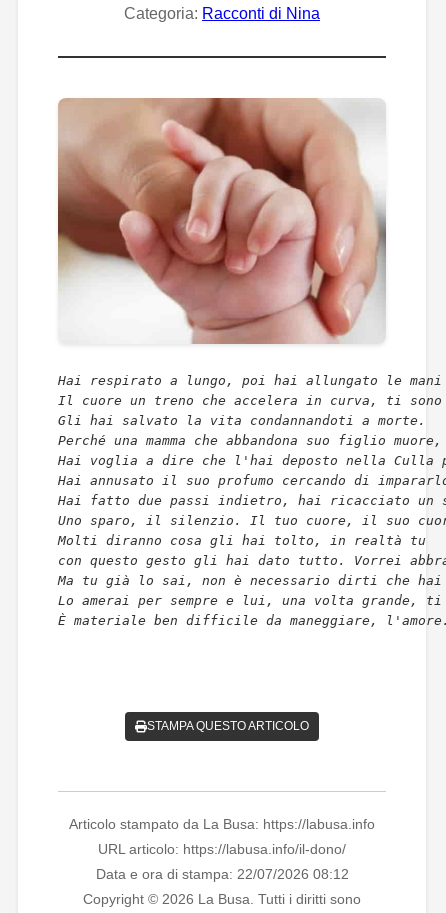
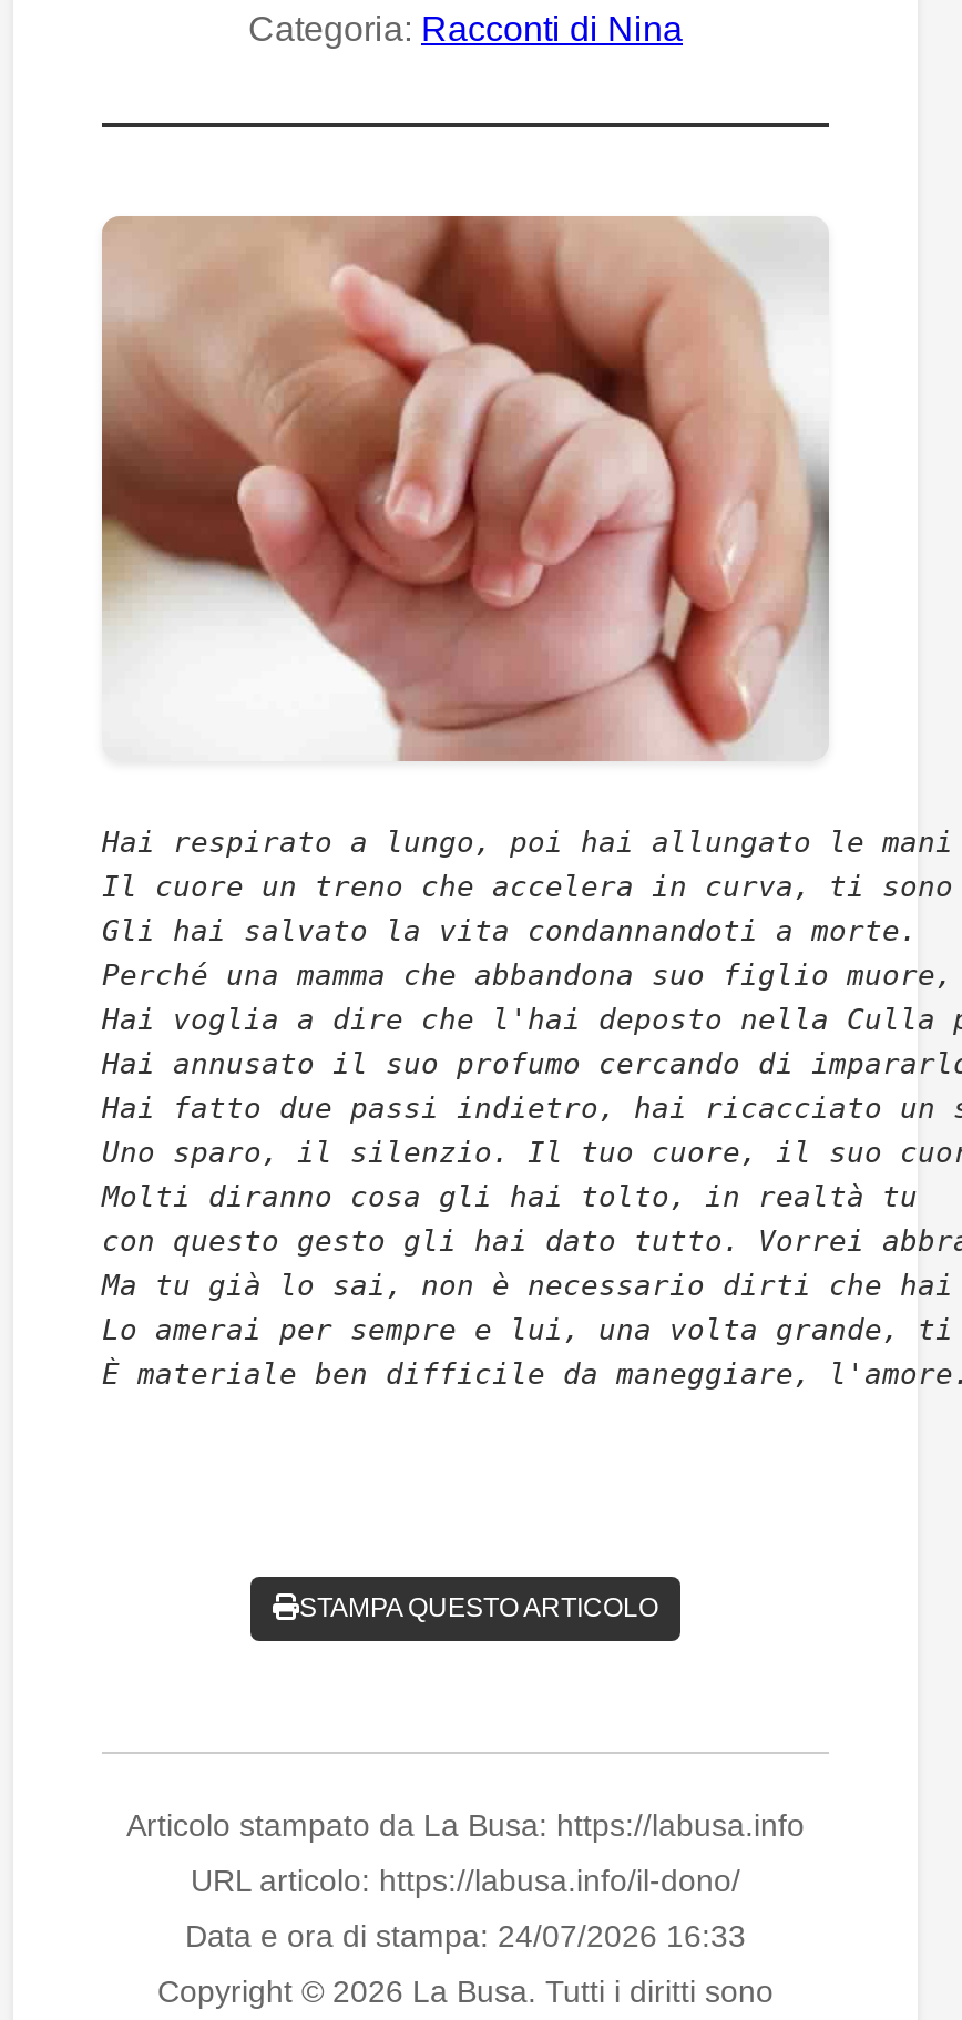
- Data e ora di stampa: 22/07/2026 08:12
+ Data e ora di stampa: 24/07/2026 16:33
